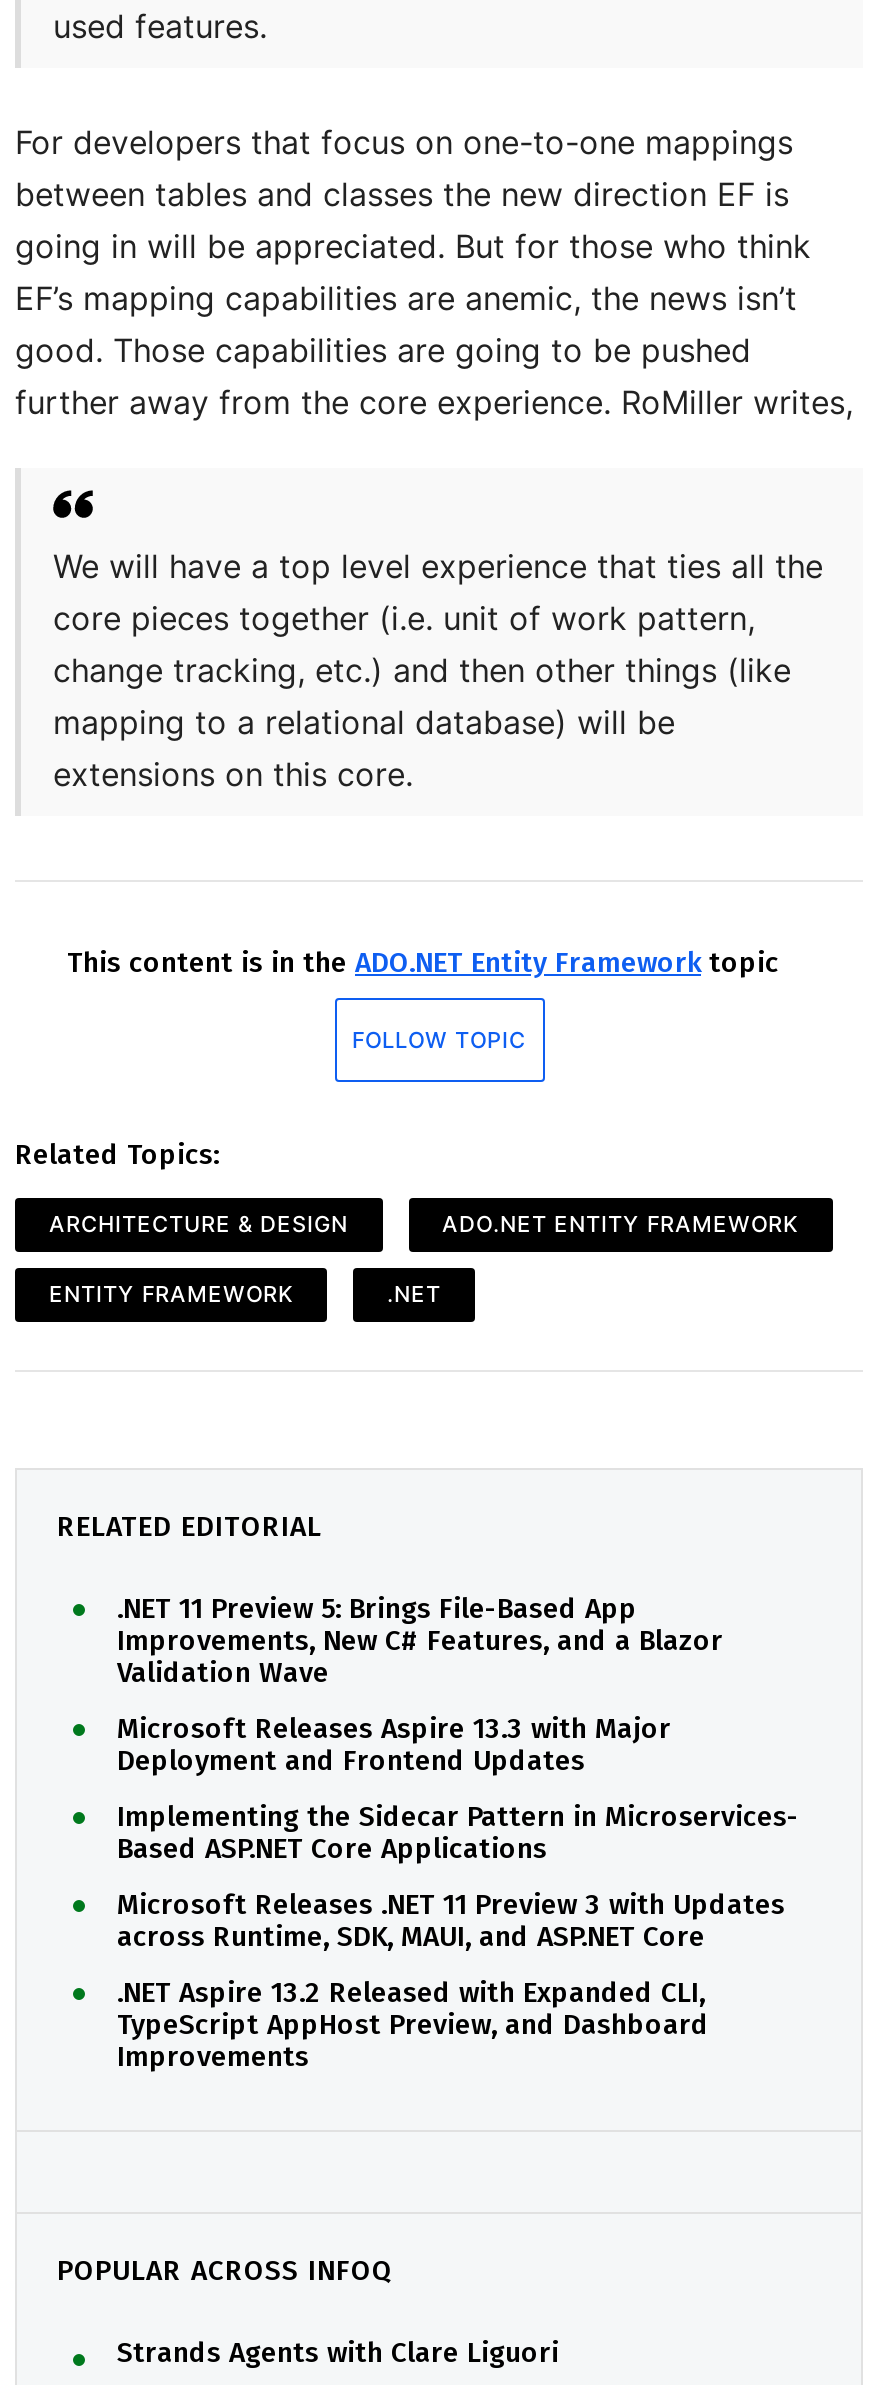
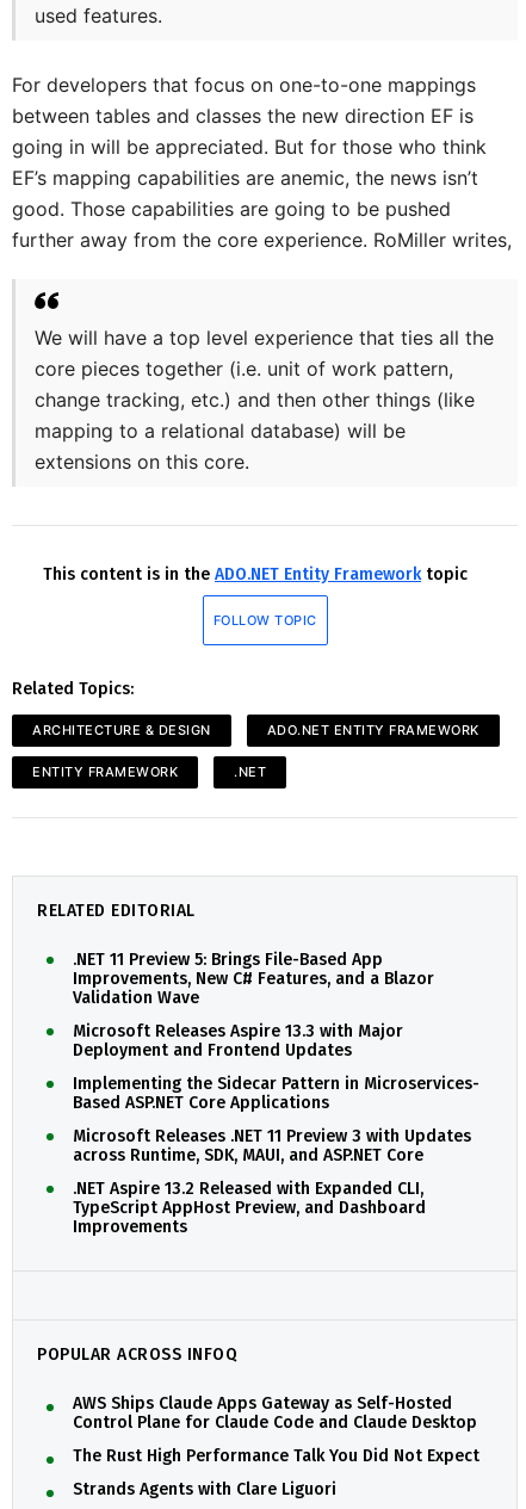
+ AWS Ships Claude Apps Gateway as Self-Hosted
+ Control Plane for Claude Code and Claude Desktop
+ The Rust High Performance Talk You Did Not Expect
